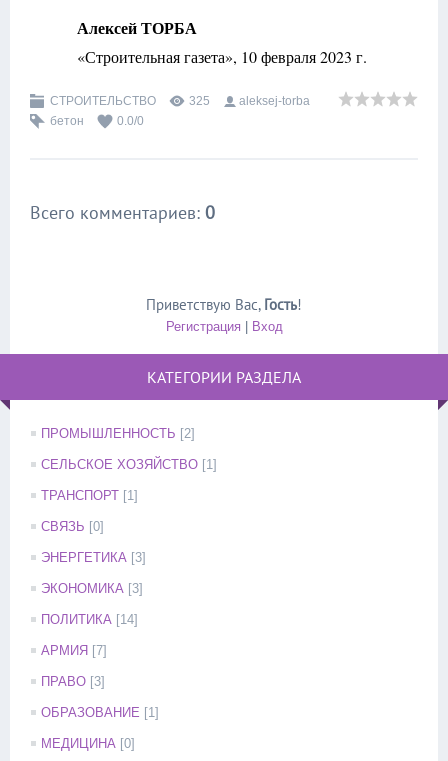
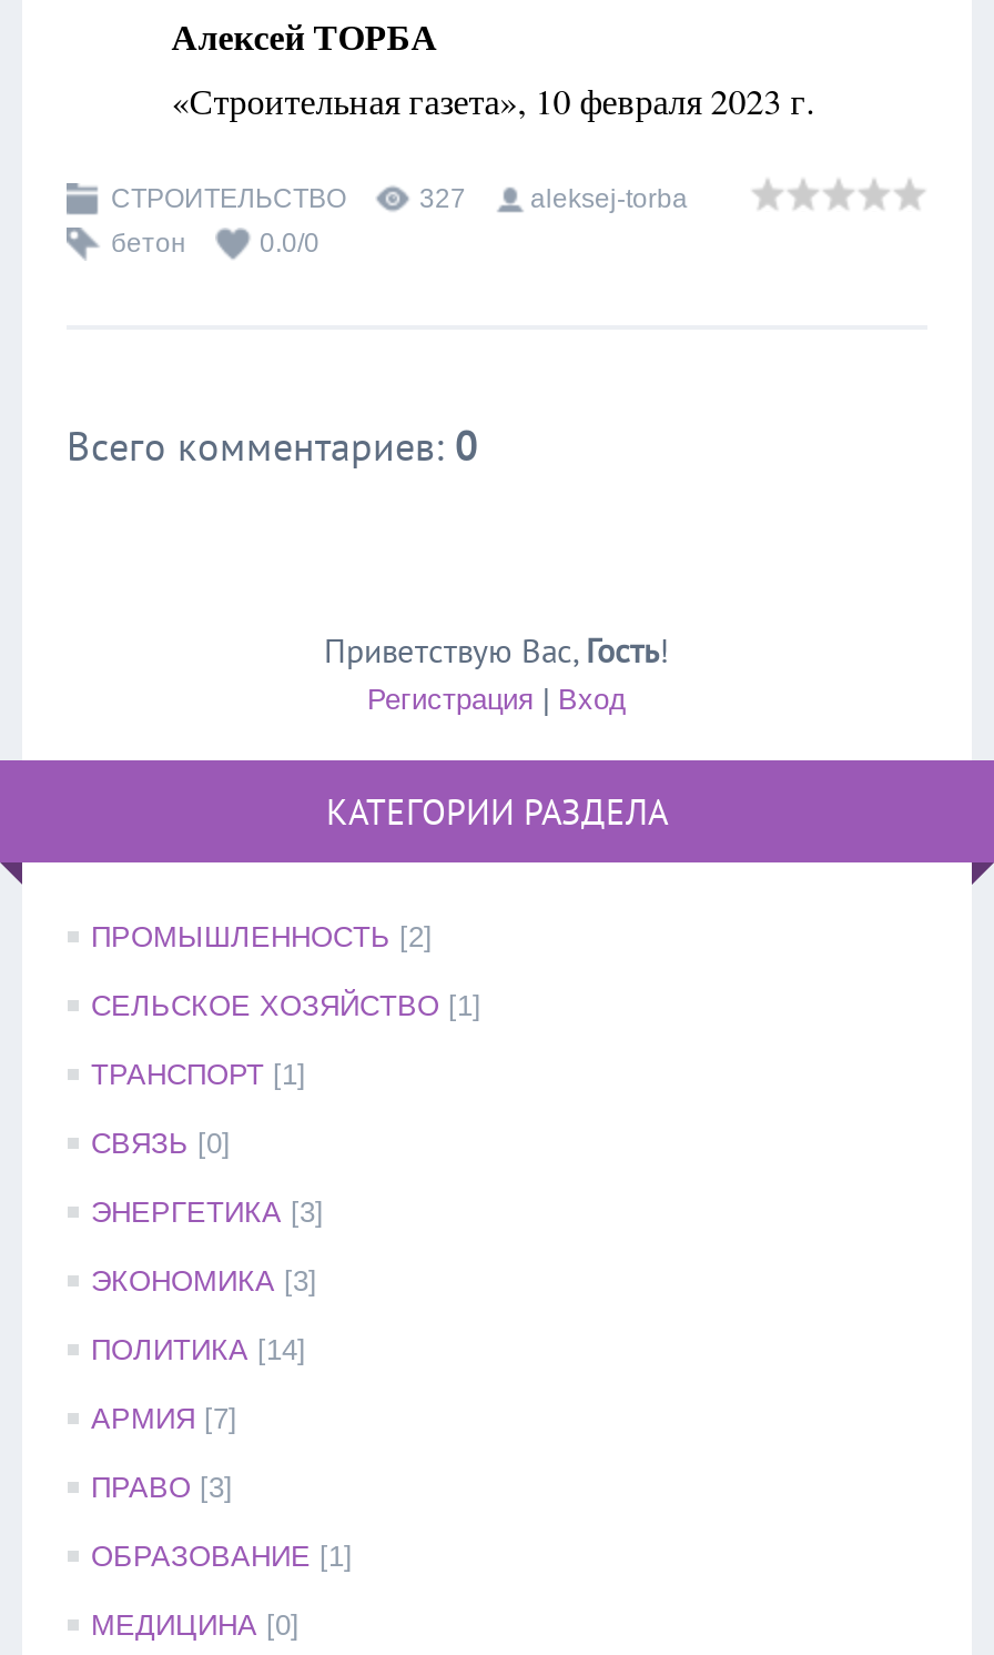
- 325
+ 327
